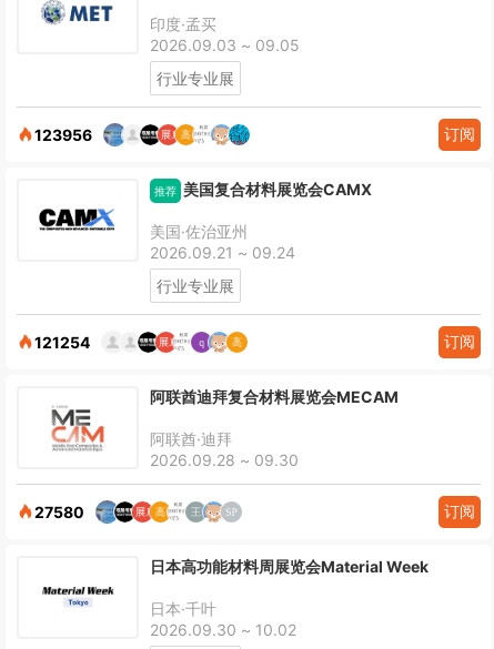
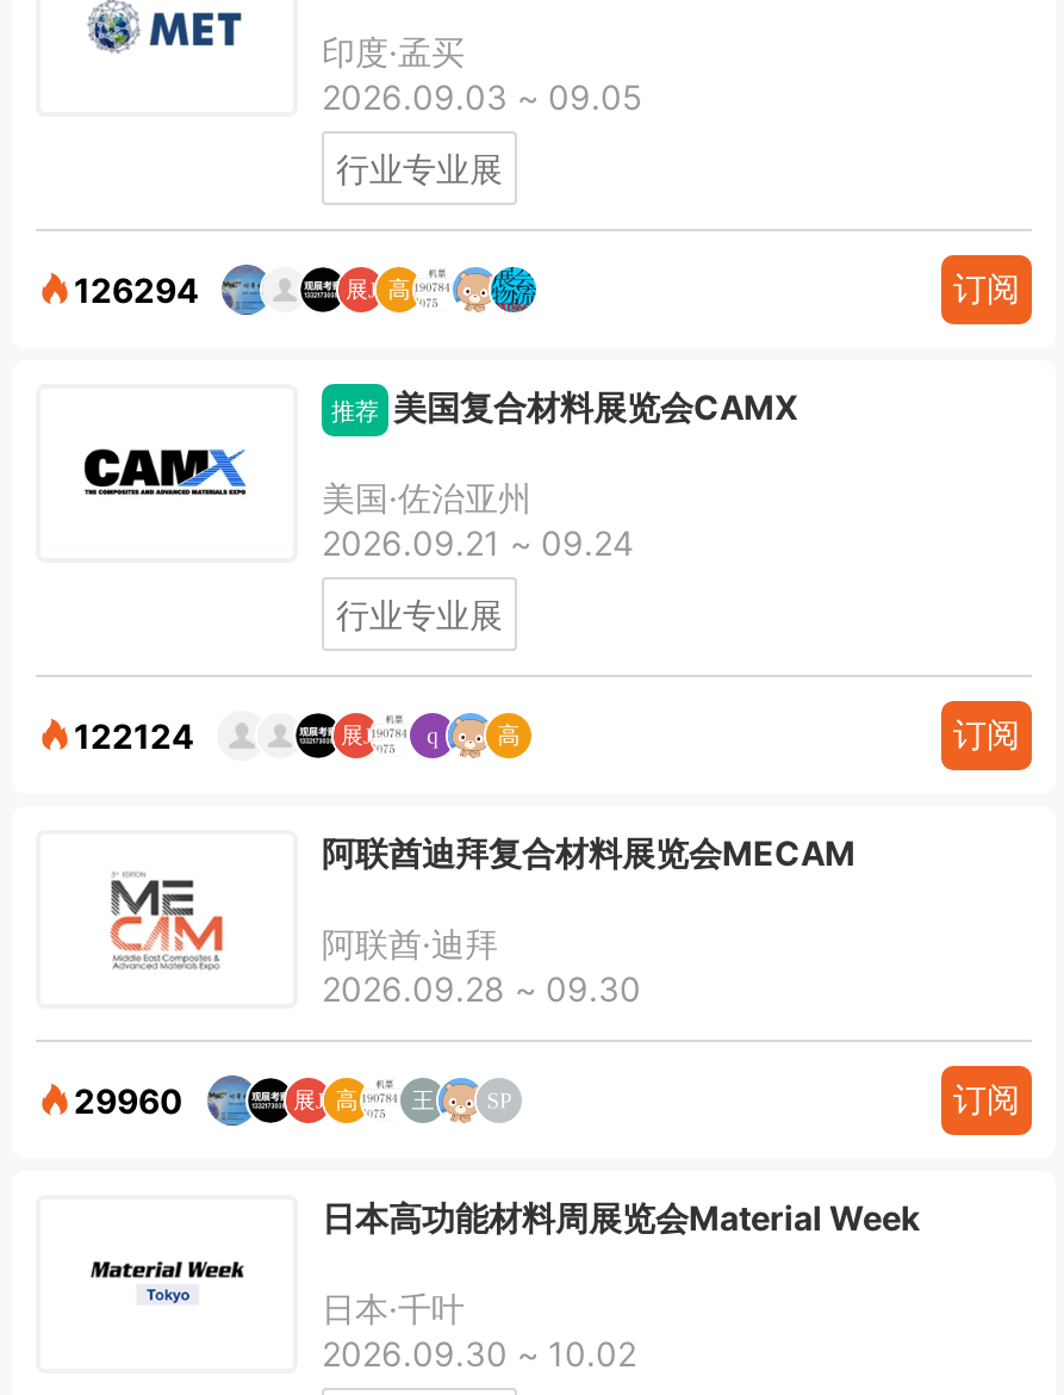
- 123956
+ 126294

- 121254
+ 122124

- 27580
+ 29960
